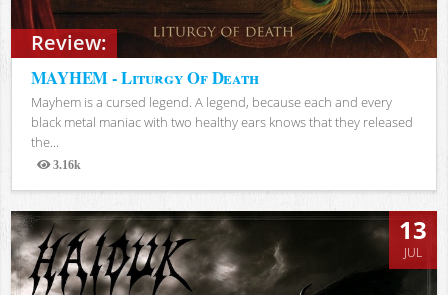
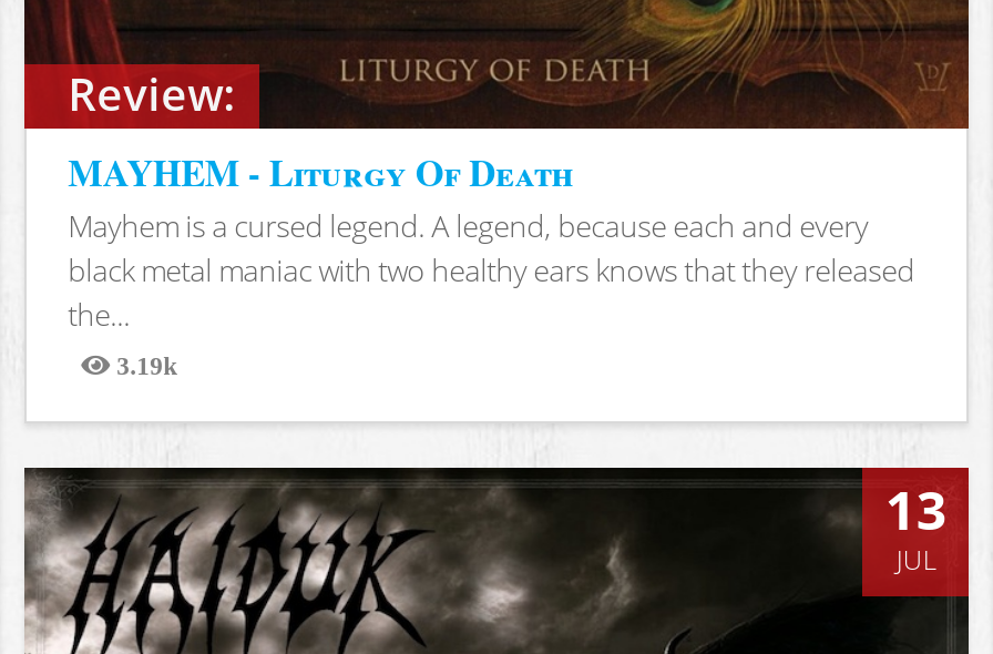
- 3.16k
+ 3.19k
